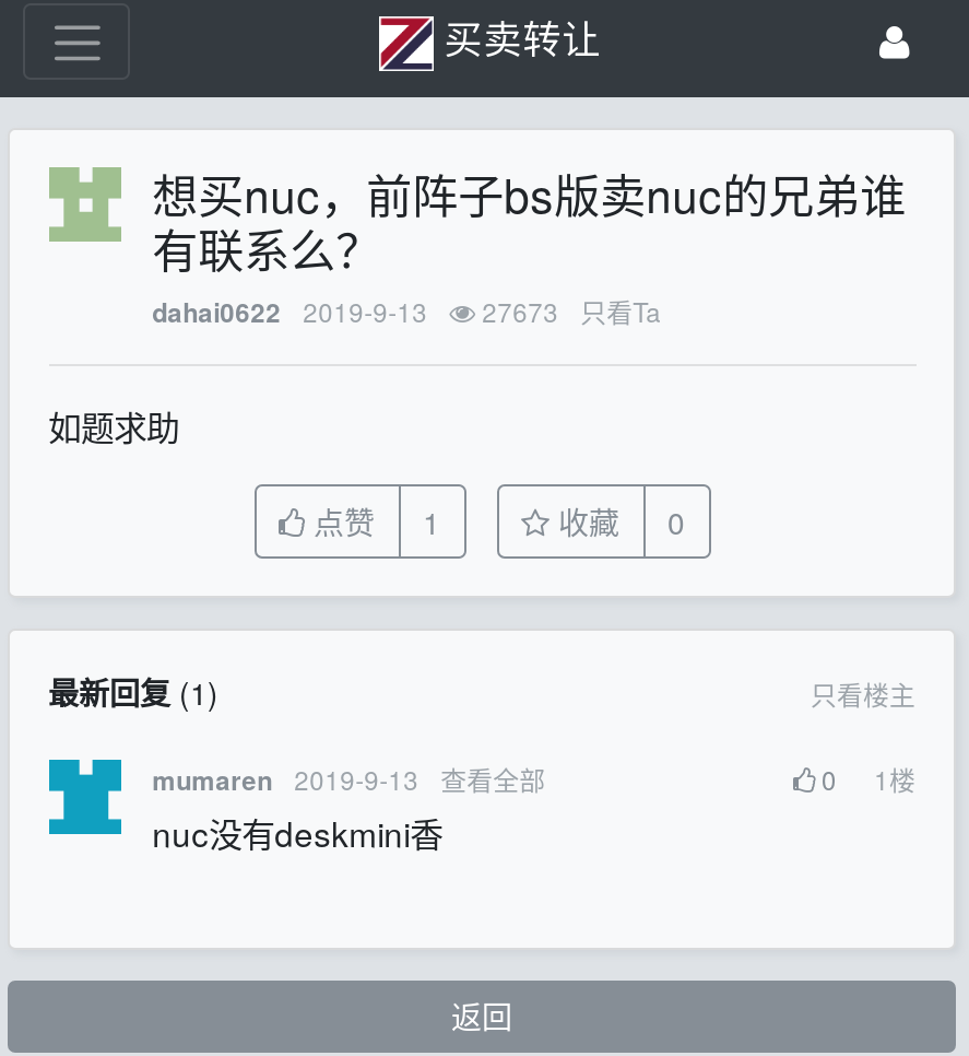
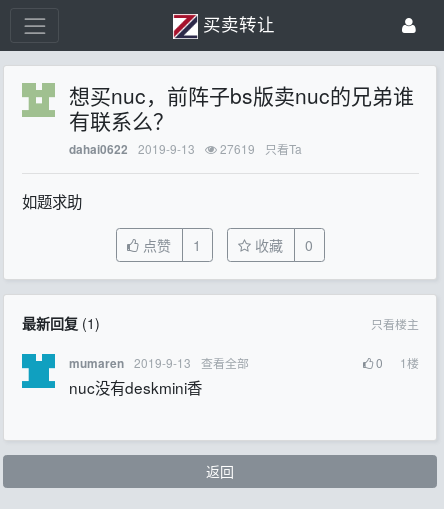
- dahai0622 2019-9-13 27673 只看Ta
+ dahai0622 2019-9-13 27619 只看Ta
